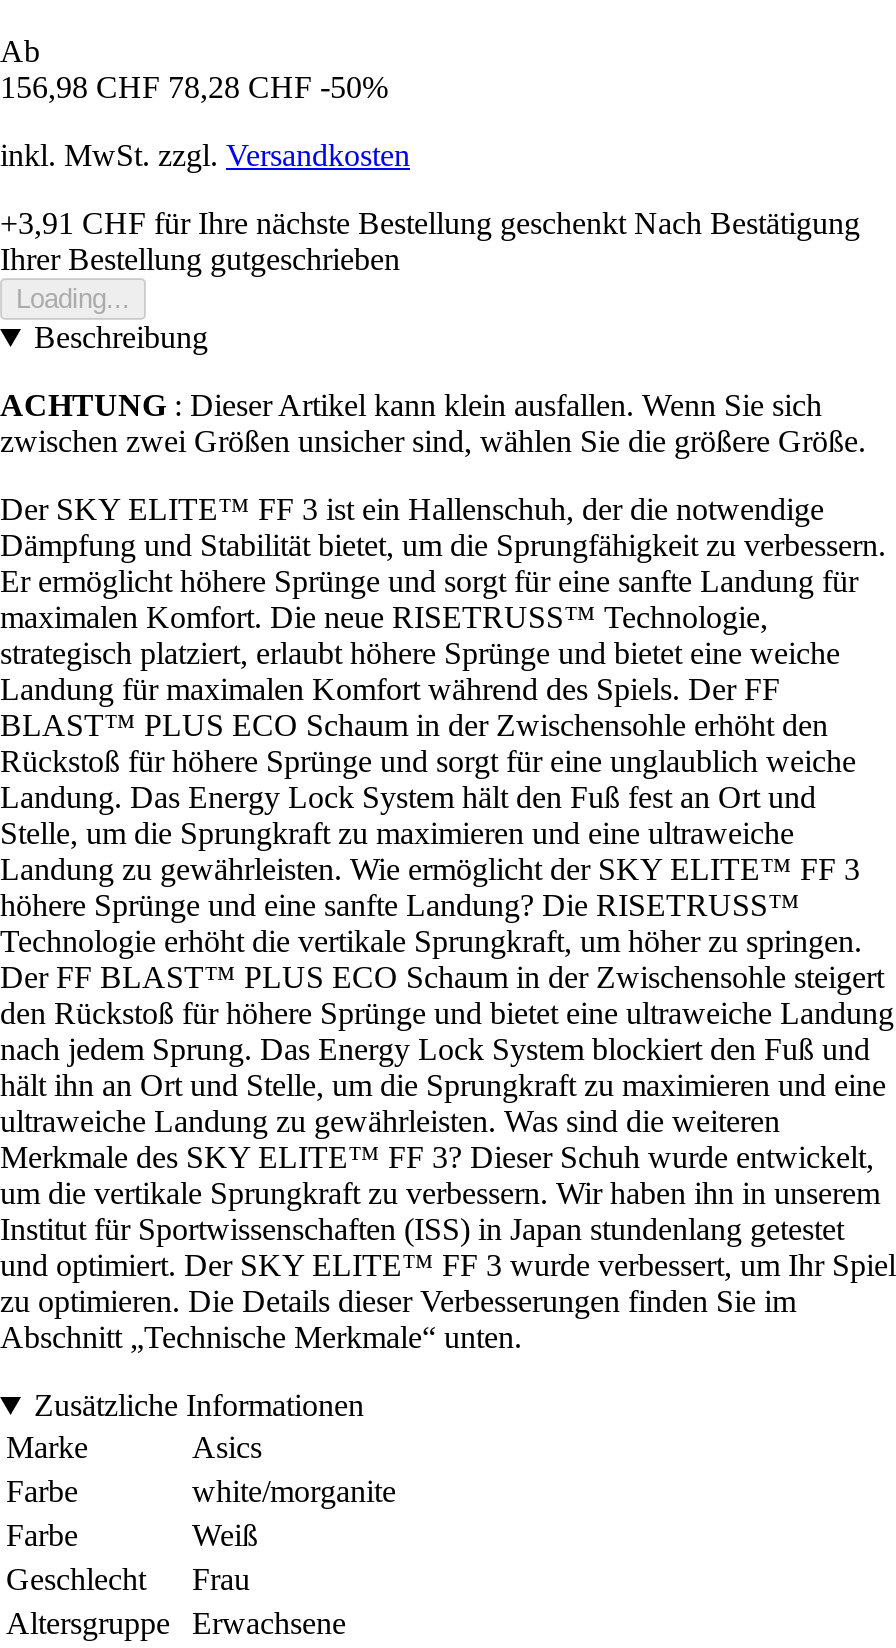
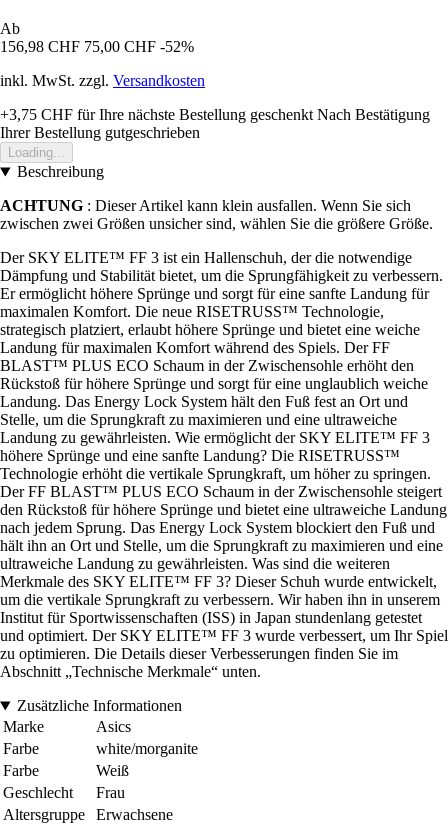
- 156,98 CHF 78,28 CHF -50%
+ 156,98 CHF 75,00 CHF -52%

- +3,91 CHF für Ihre nächste Bestellung geschenkt Nach Bestätigung
+ +3,75 CHF für Ihre nächste Bestellung geschenkt Nach Bestätigung
